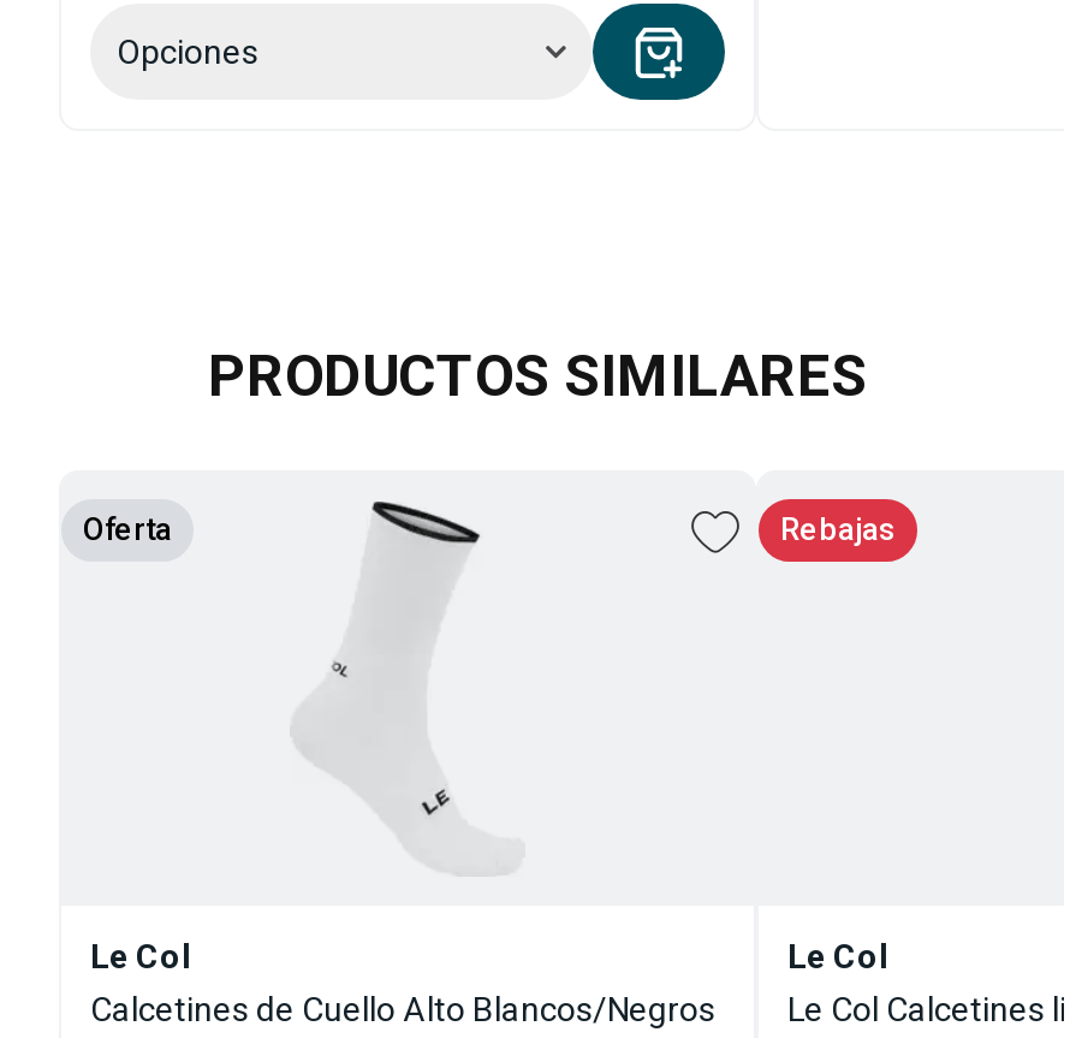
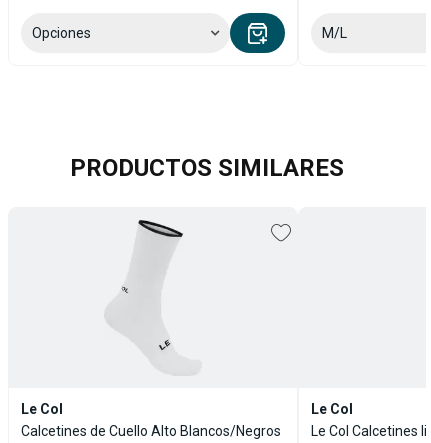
+ M/L

- Oferta

- rebajas
